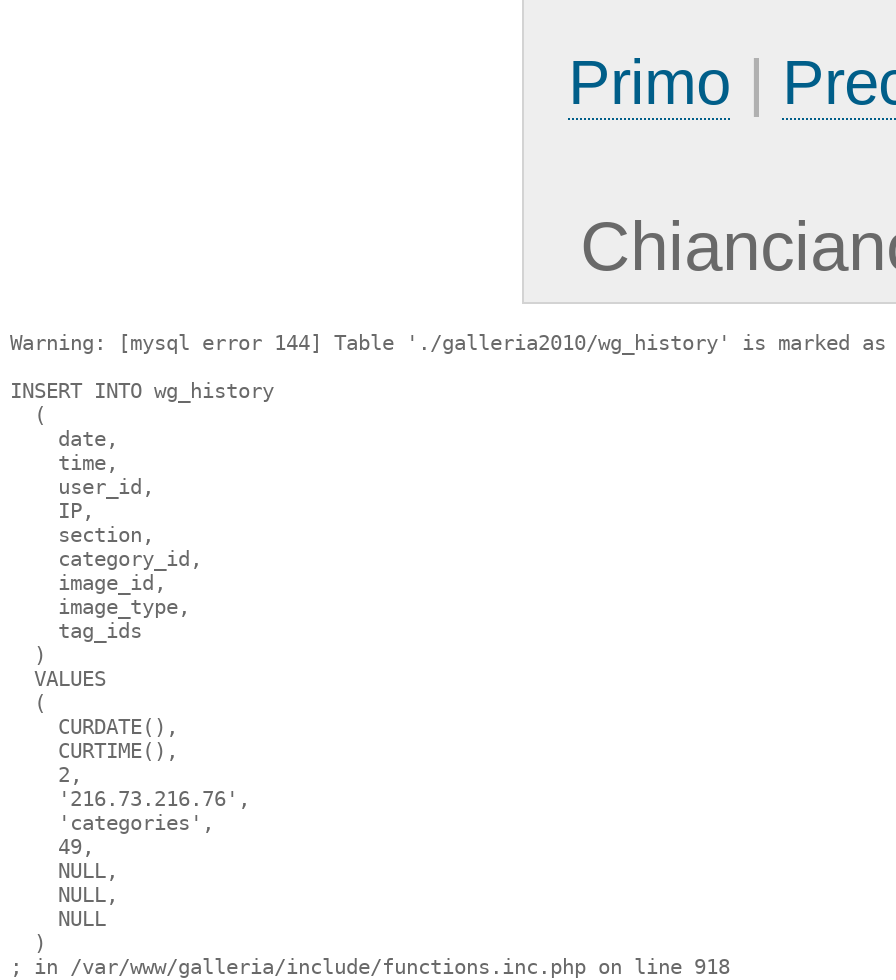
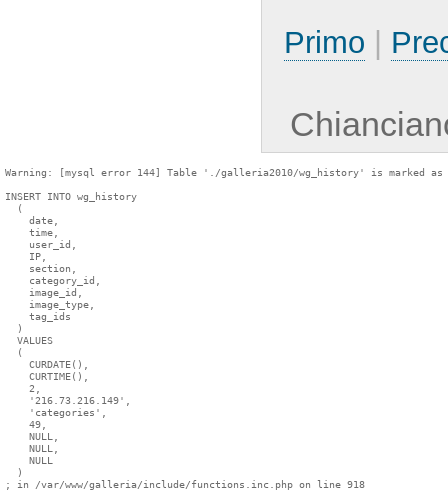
- '216.73.216.76',
+ '216.73.216.149',
